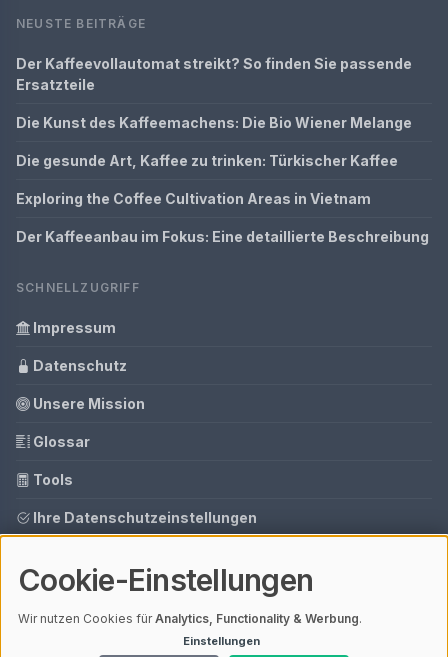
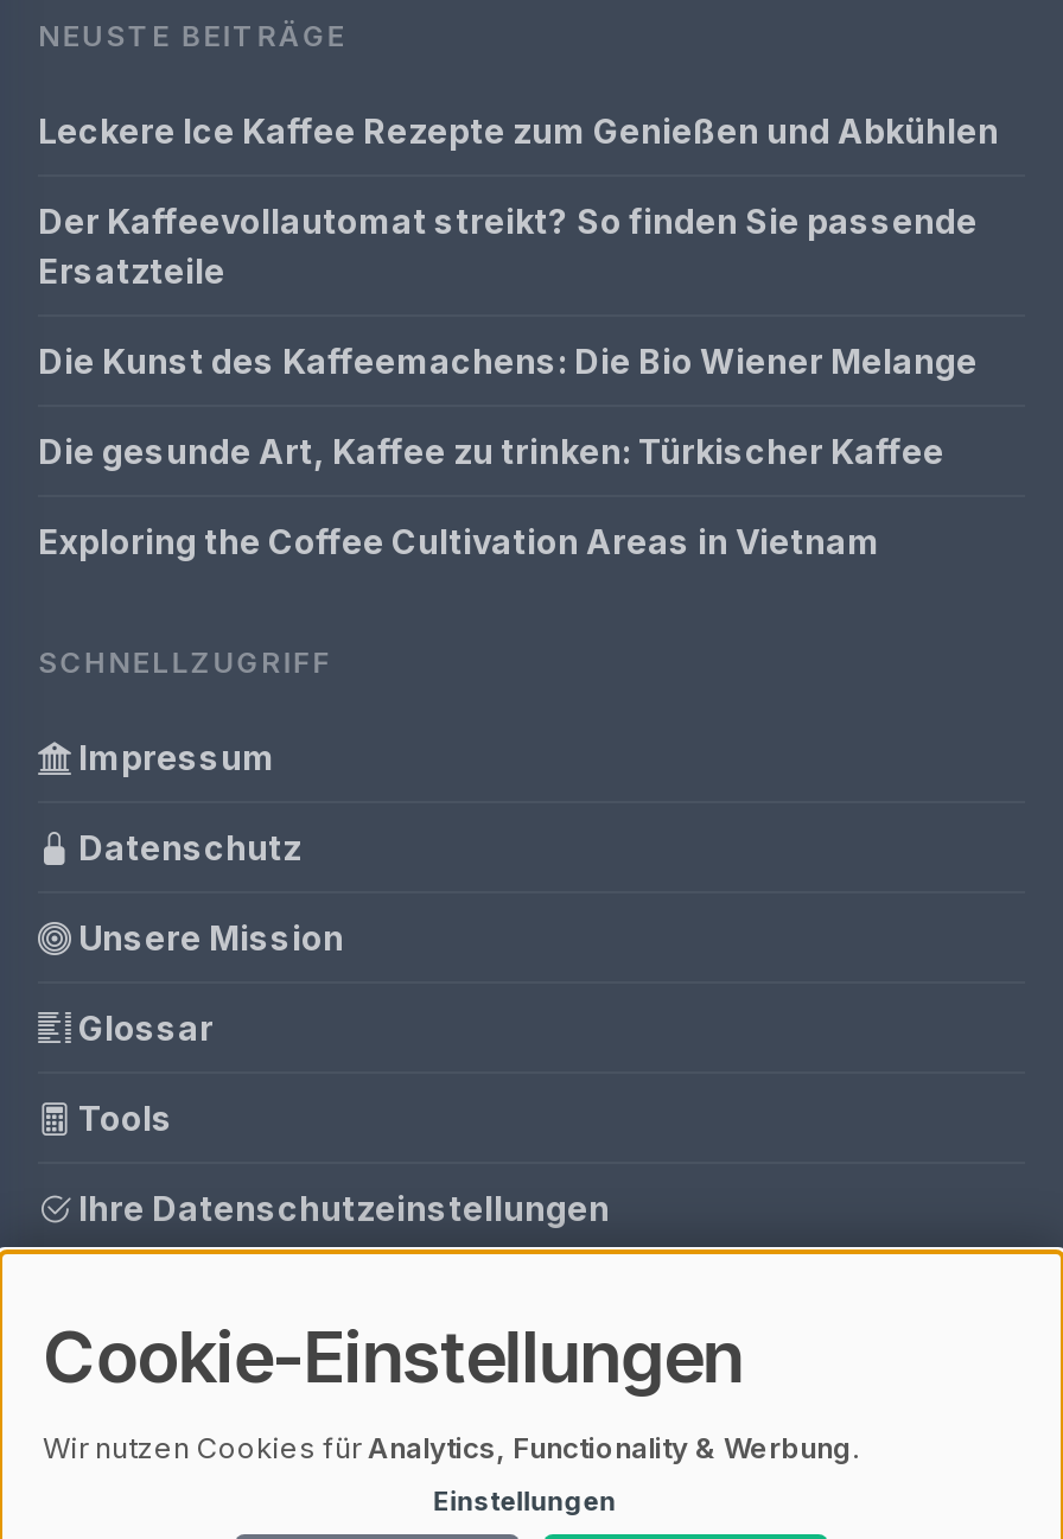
+ Leckere Ice Kaffee Rezepte zum Genießen und Abkühlen

moved down: Der Kaffeevollautomat streikt? So finden Sie passende | Ersatzteile | Die Kunst des Kaffeemachens: Die Bio Wiener Melange | Die gesunde Art, Kaffee zu trinken: Türkischer Kaffee | Exploring the Coffee Cultivation Areas in Vietnam

- Der Kaffeeanbau im Fokus: Eine detaillierte Beschreibung
